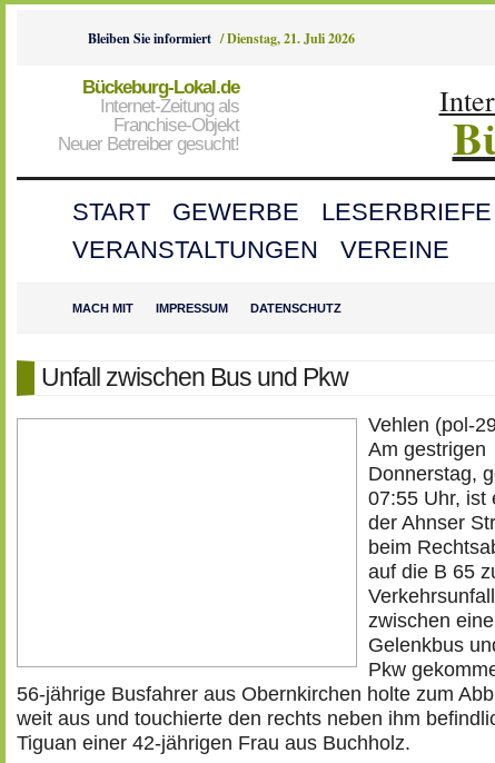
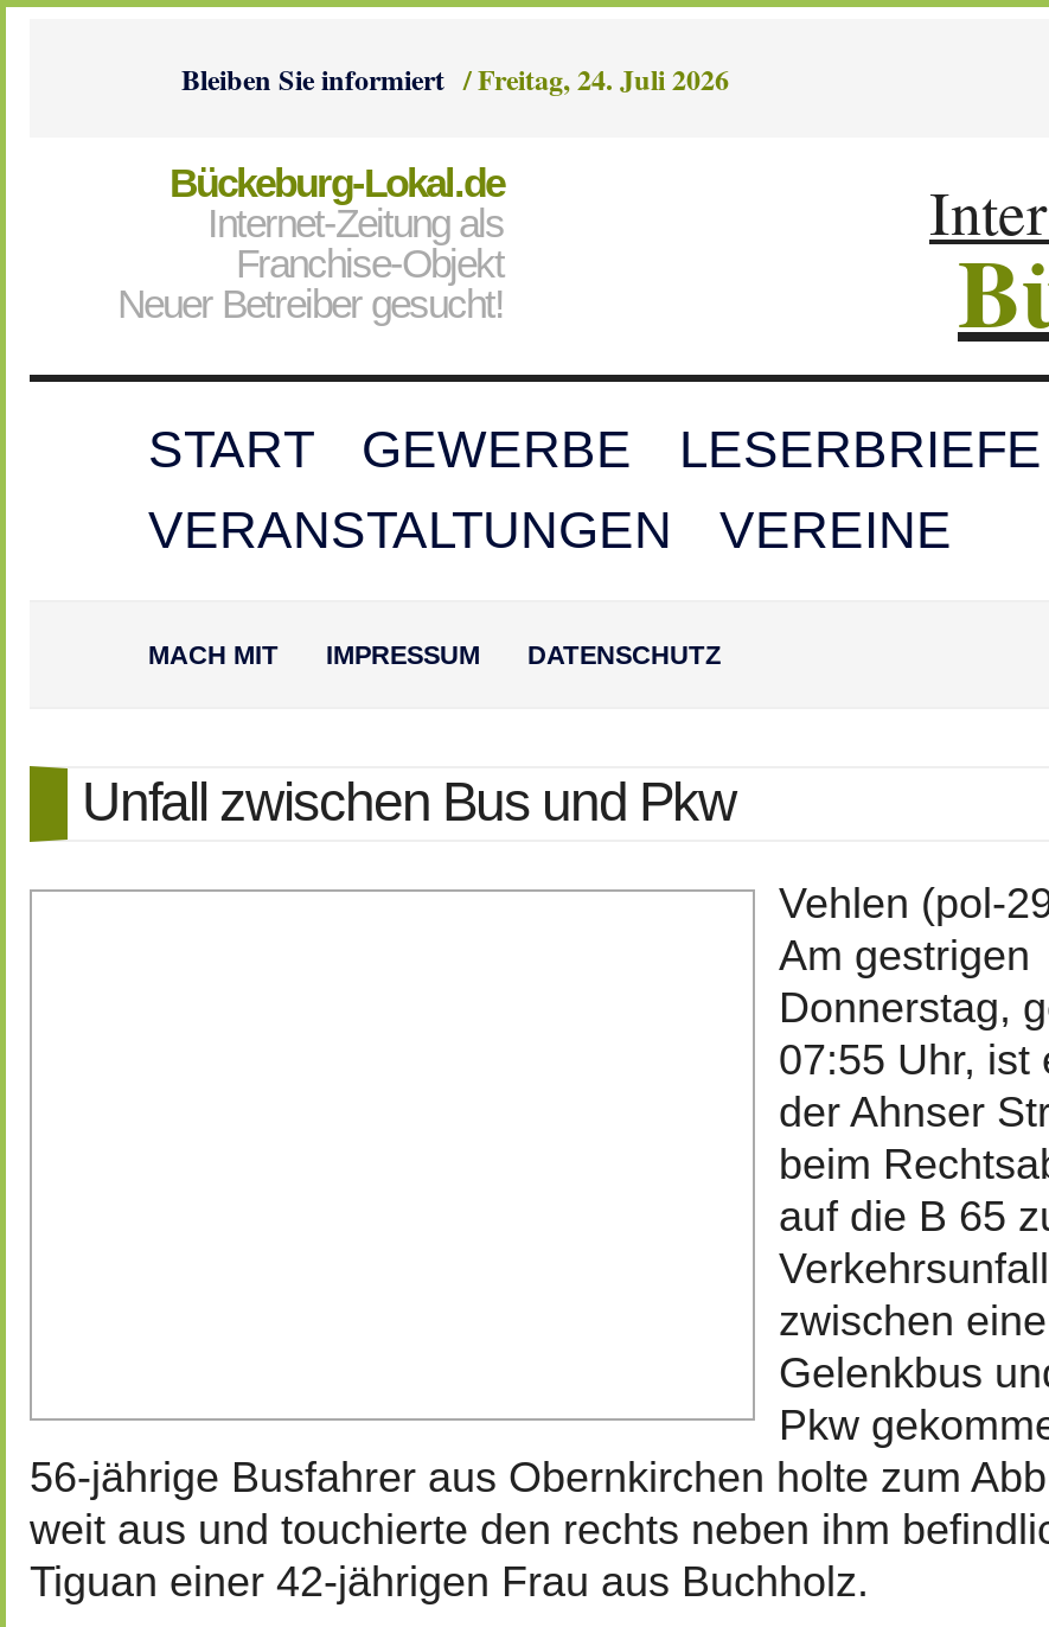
- Bleiben Sie informiert / Dienstag, 21. Juli 2026
+ Bleiben Sie informiert / Freitag, 24. Juli 2026
